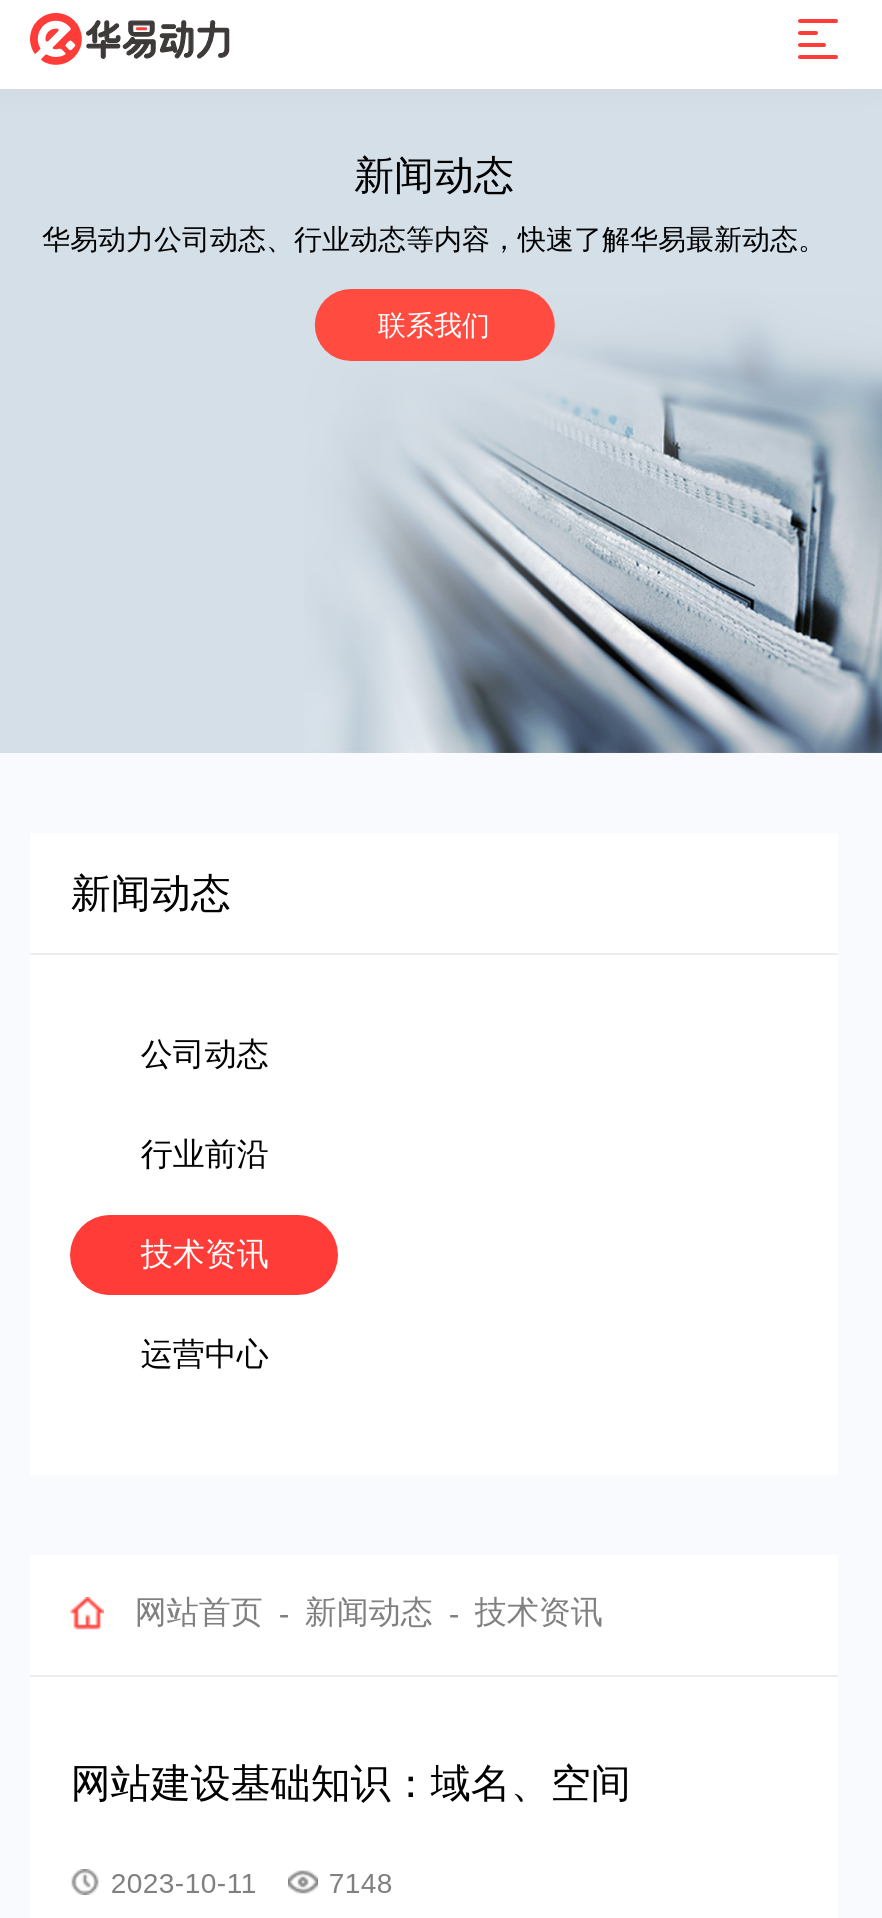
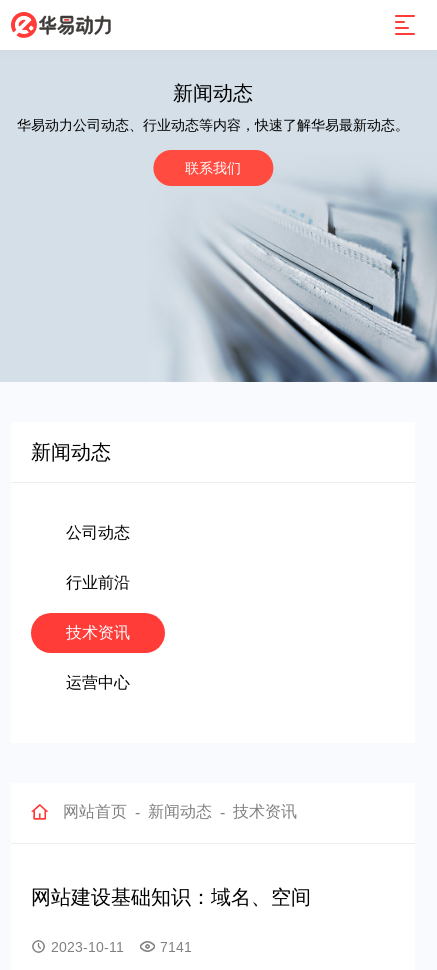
- 7148
+ 7141
